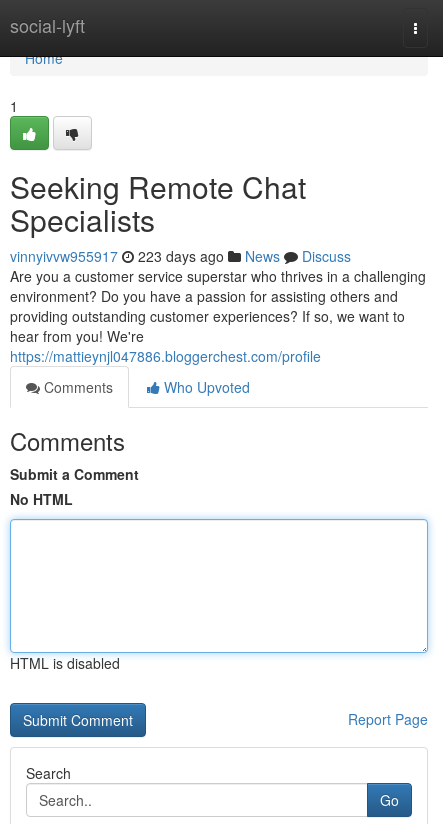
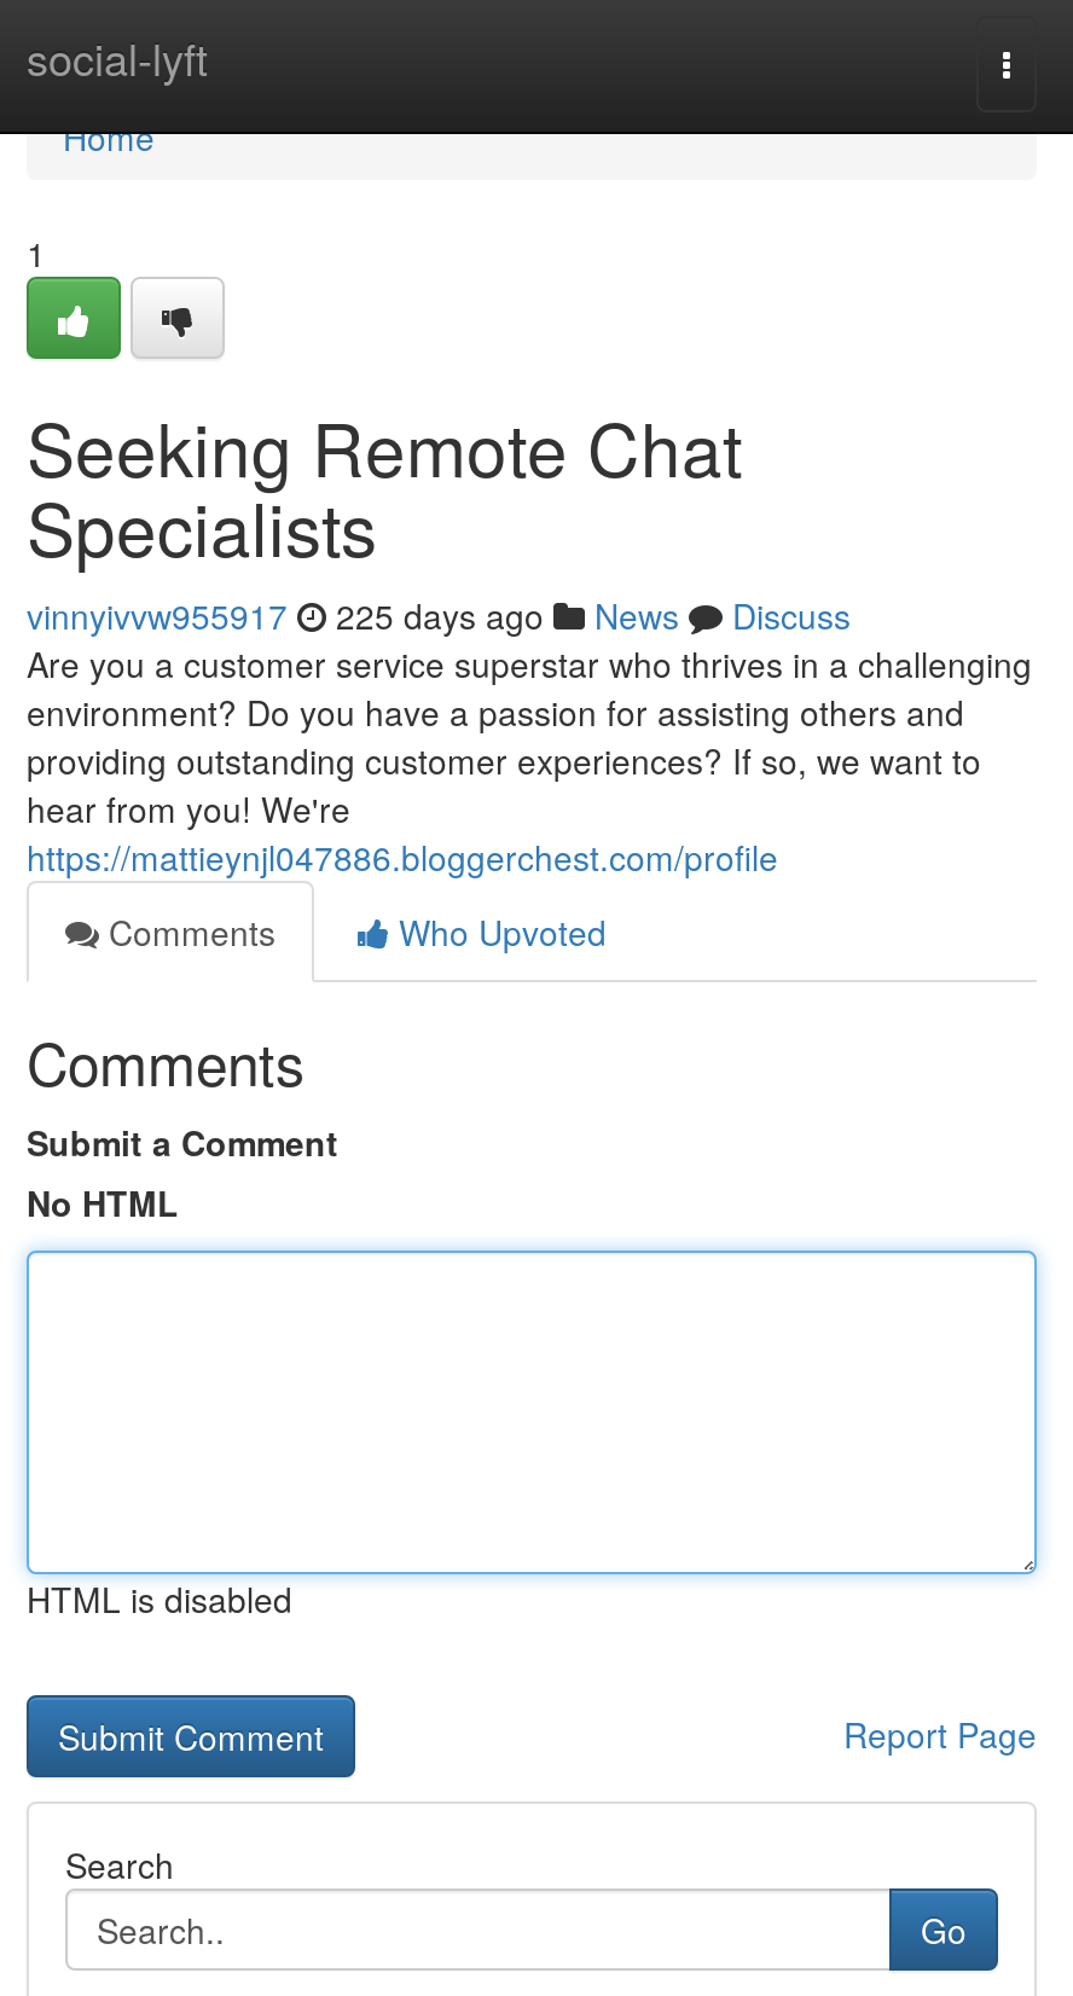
- vinnyivvw955917 223 days ago News Discuss
+ vinnyivvw955917 225 days ago News Discuss
